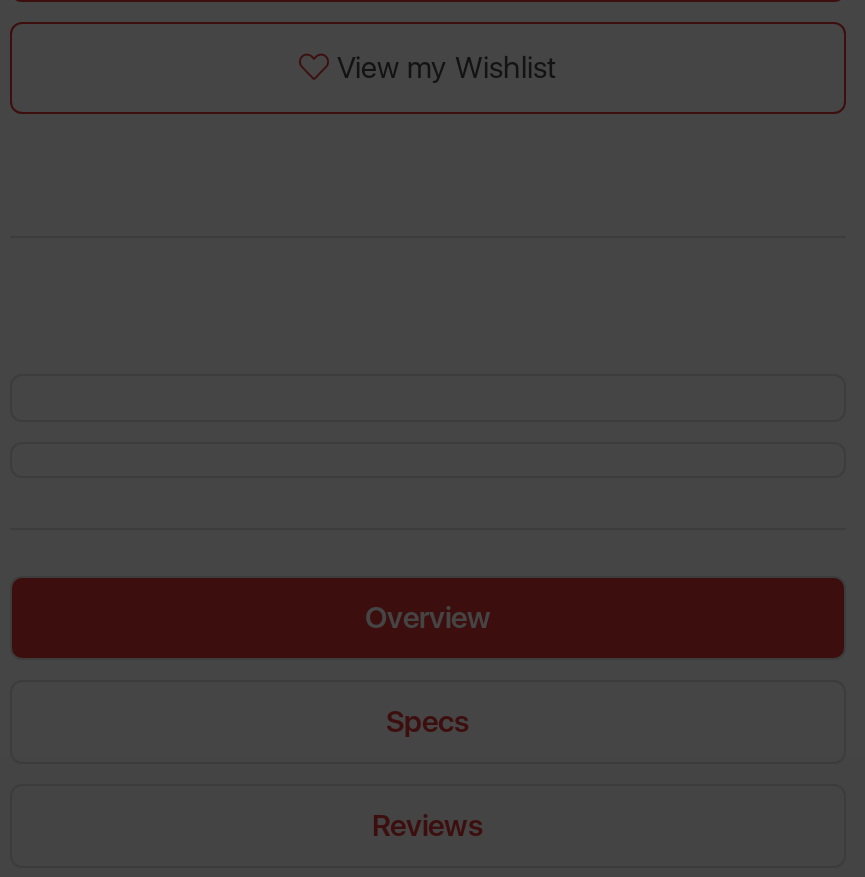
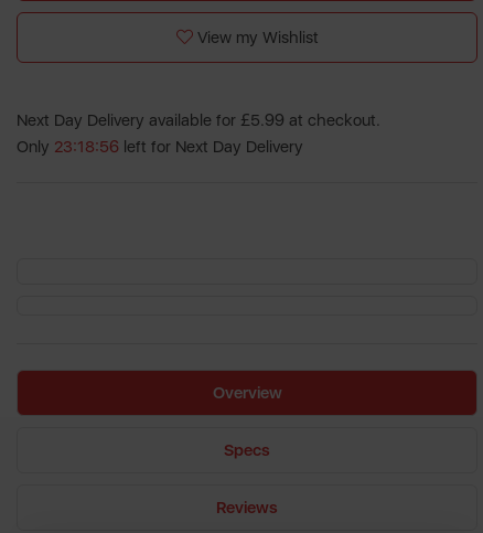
+ Next Day Delivery available for £5.99 at checkout.
+ Only 23:18:56 left for Next Day Delivery
